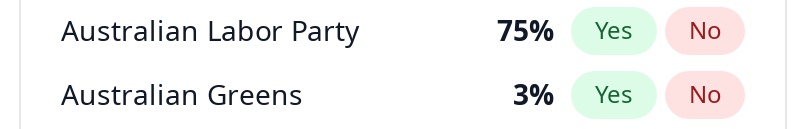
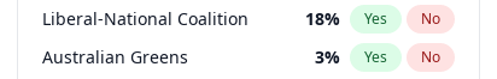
- Australian Labor Party
- 75%
+ Liberal-National Coalition
+ 18%
